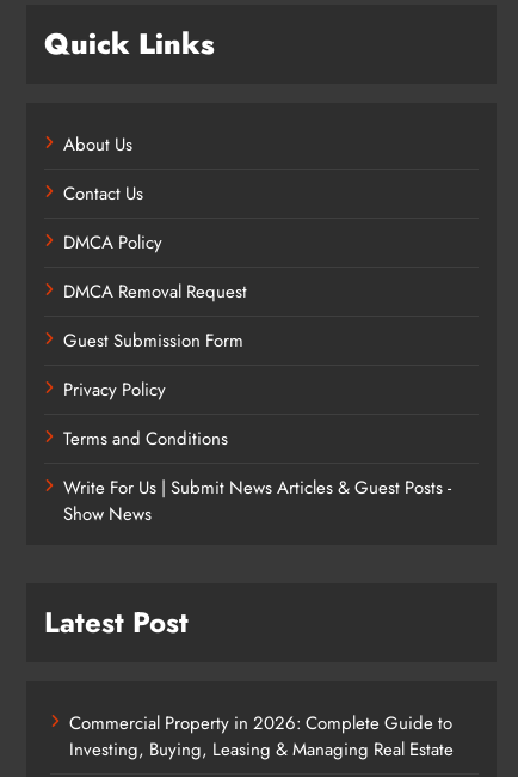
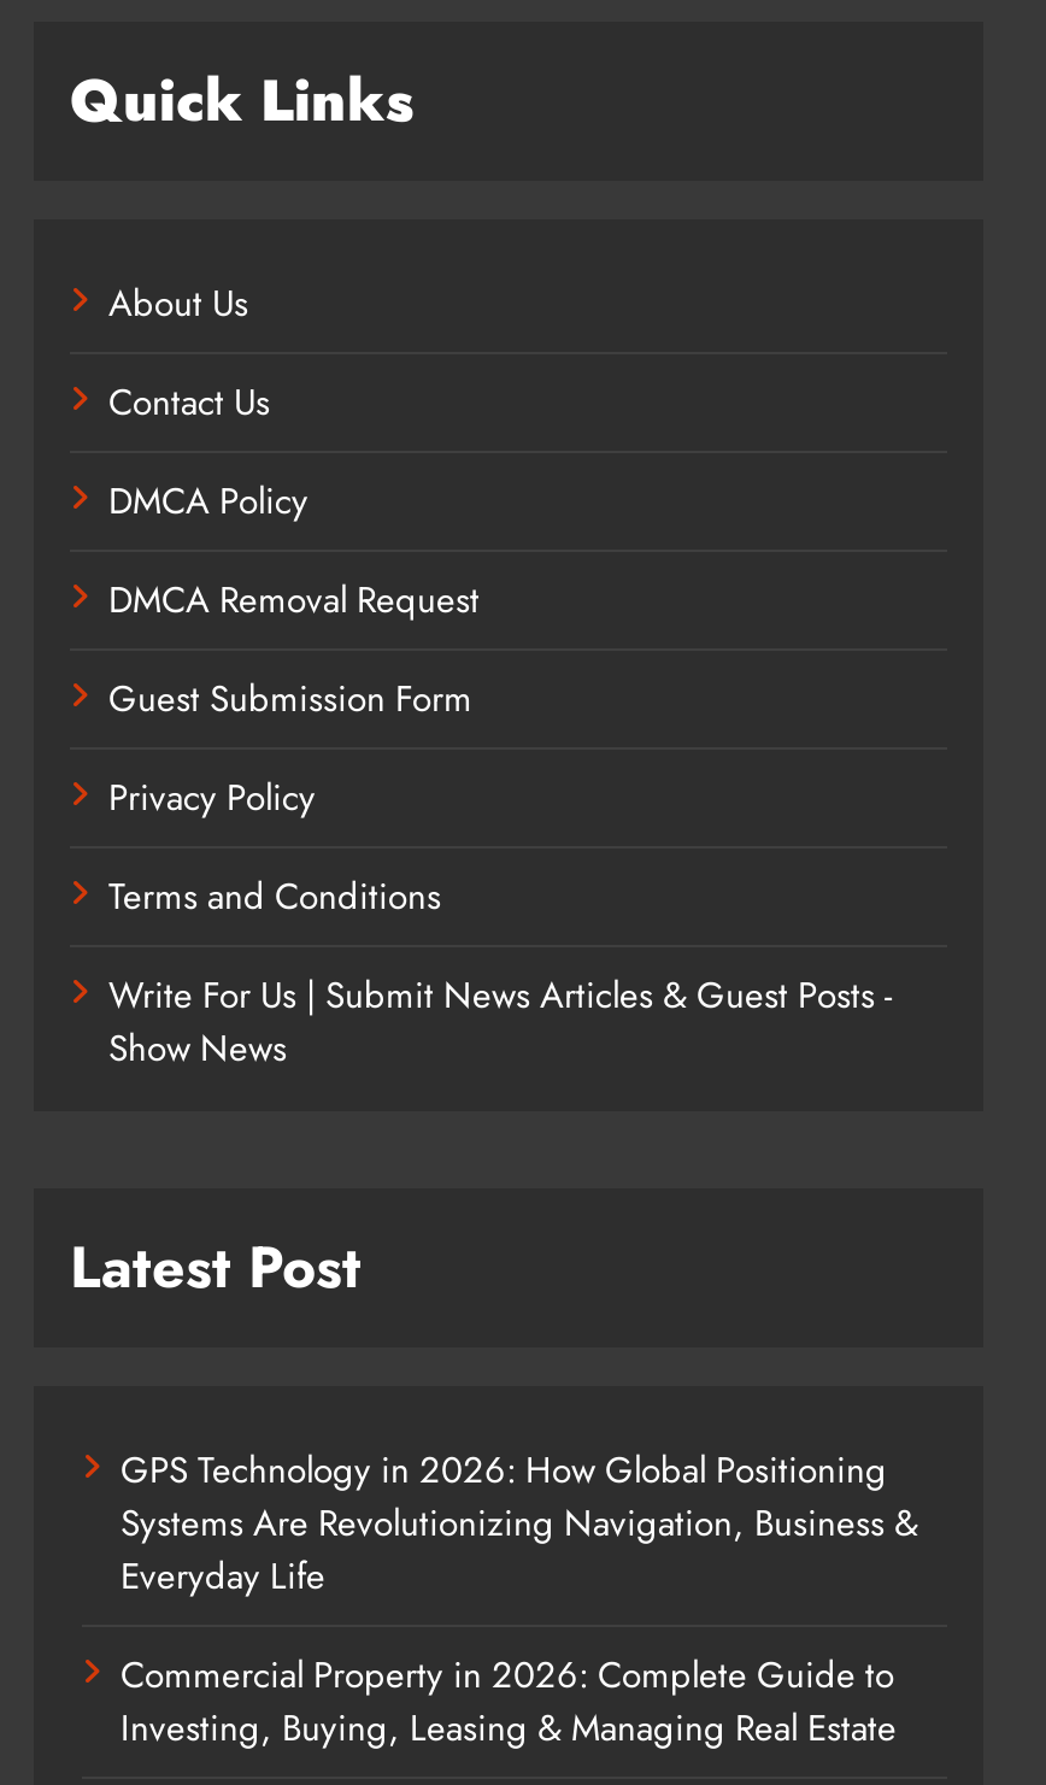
+ GPS Technology in 2026: How Global Positioning
+ Systems Are Revolutionizing Navigation, Business &
+ Everyday Life
